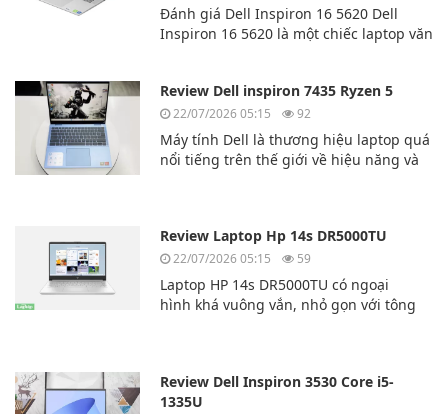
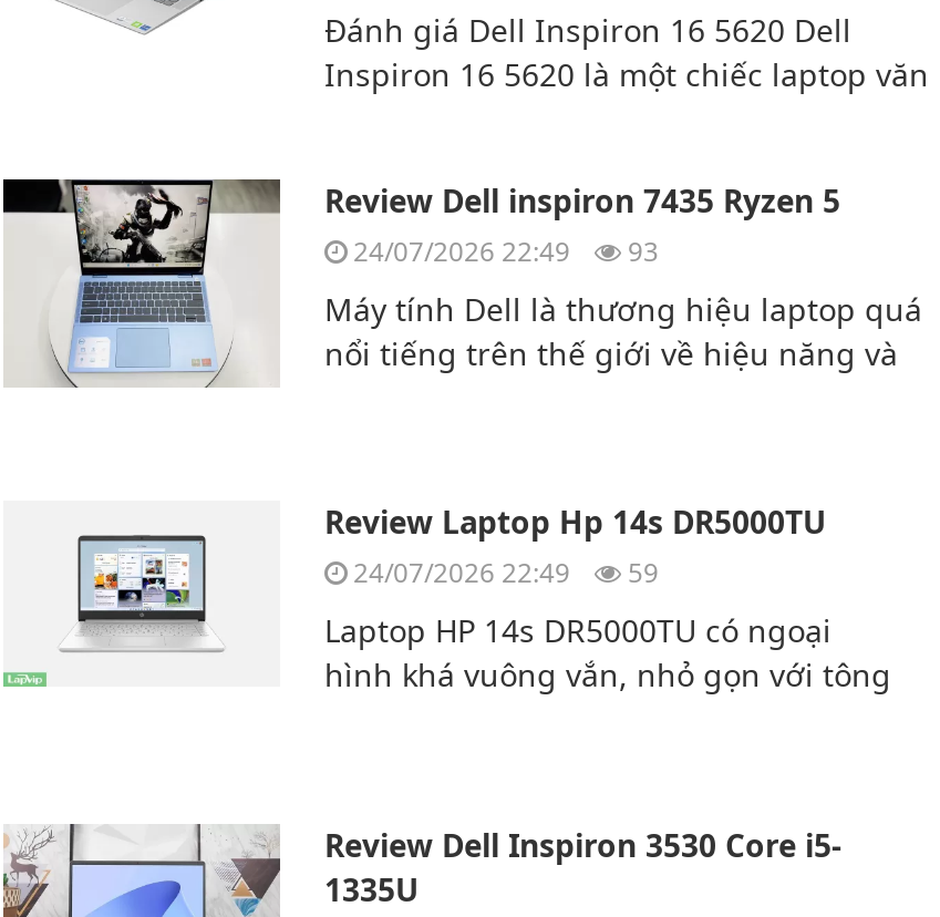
- 22/07/2026 05:15
+ 24/07/2026 22:49

- 92
+ 93

- 22/07/2026 05:15 59
+ 24/07/2026 22:49 59
